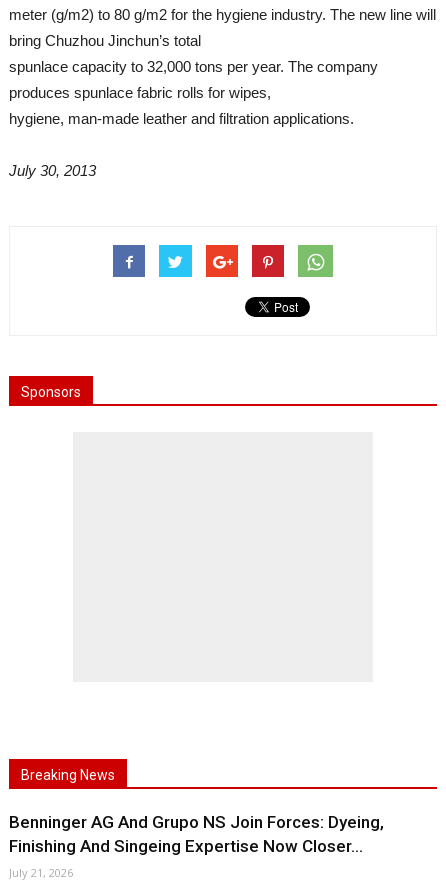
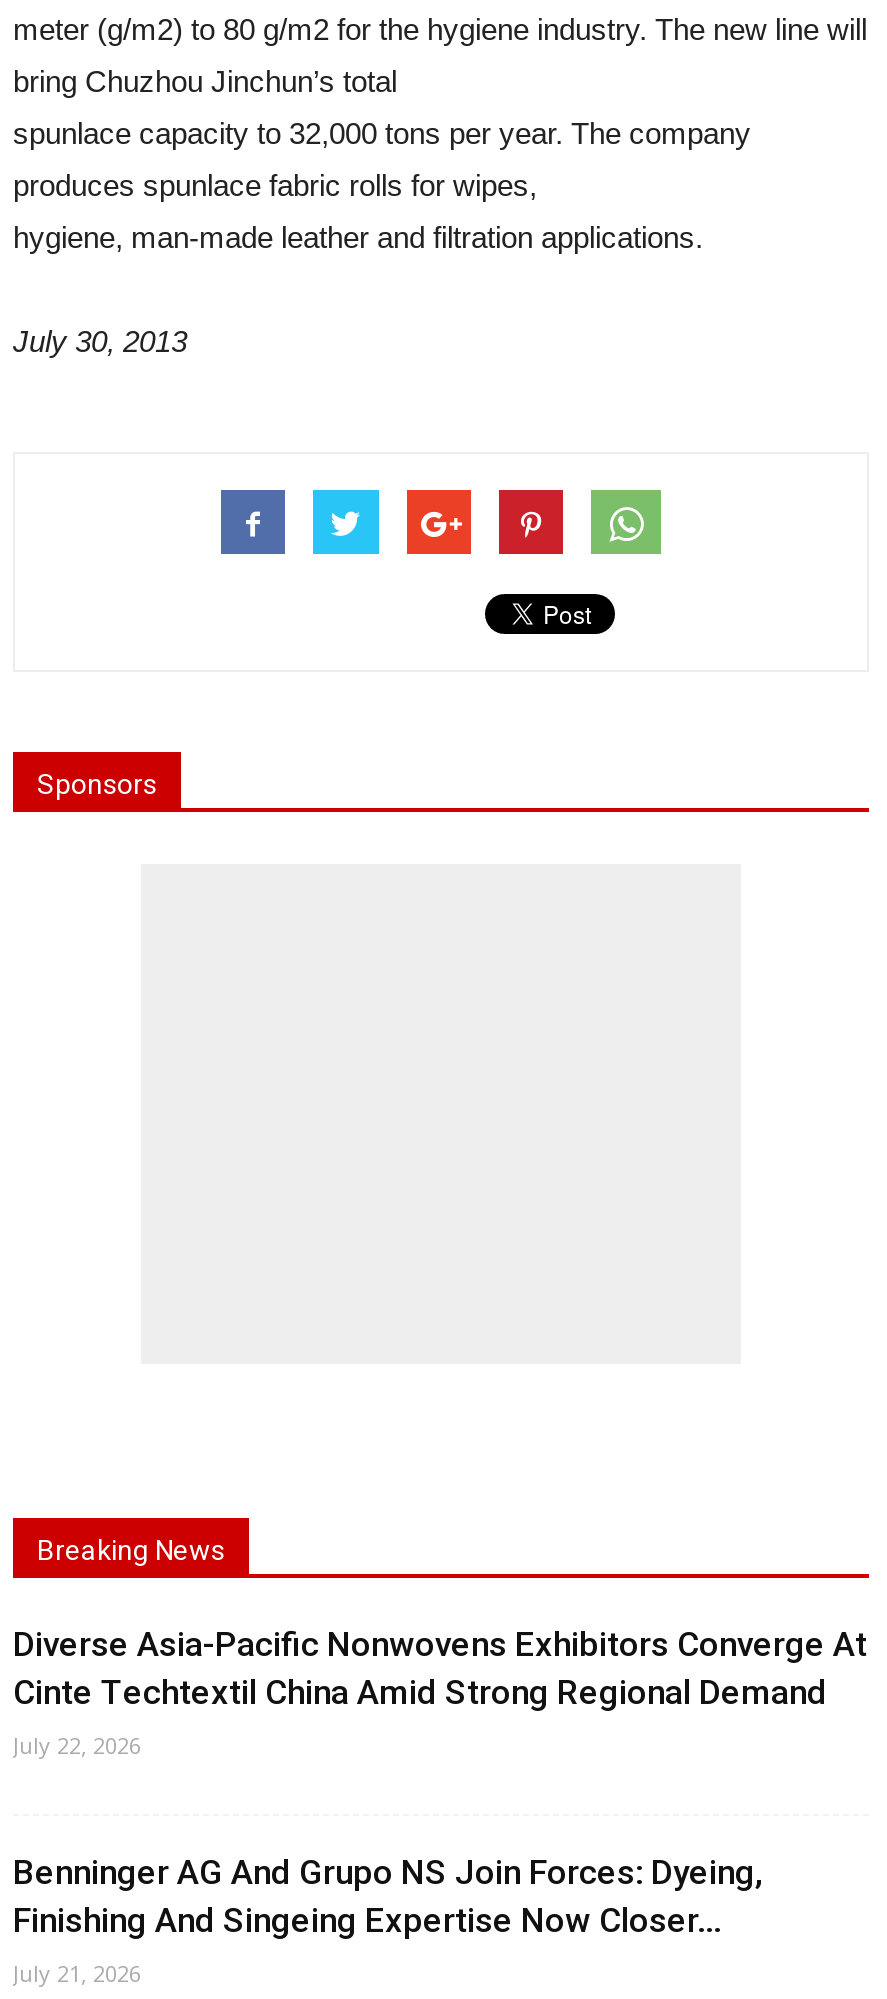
+ Diverse Asia-Pacific Nonwovens Exhibitors Converge At
+ Cinte Techtextil China Amid Strong Regional Demand
+ July 22, 2026
